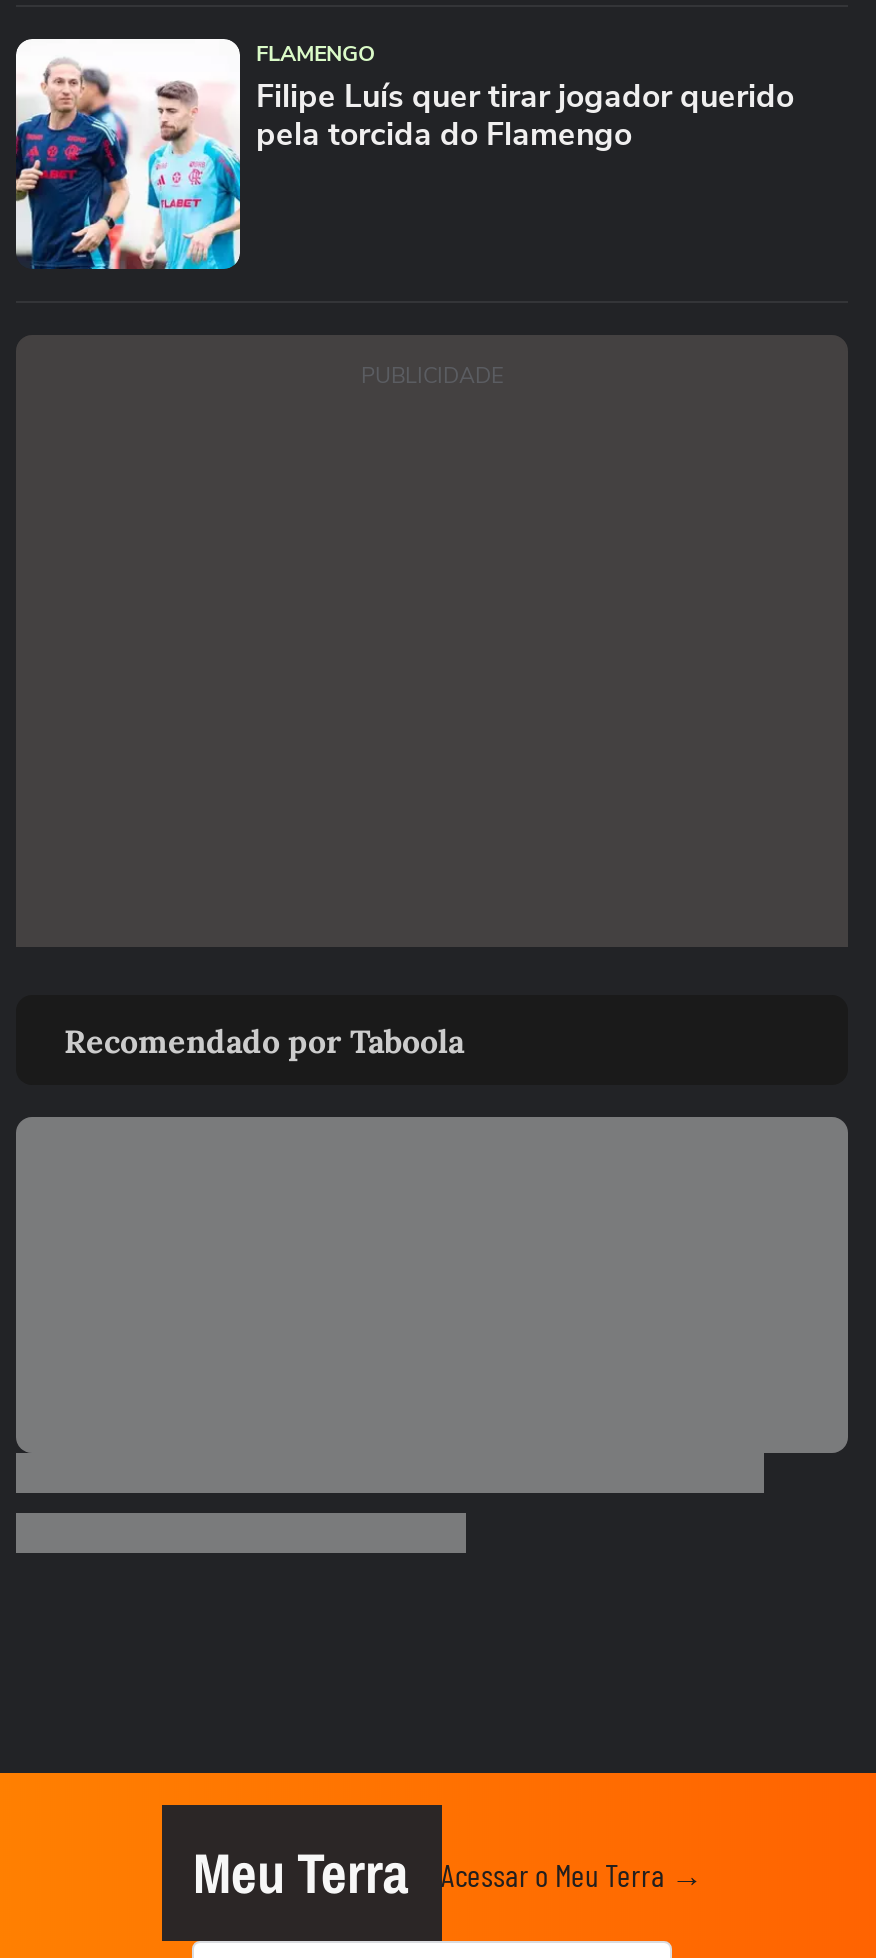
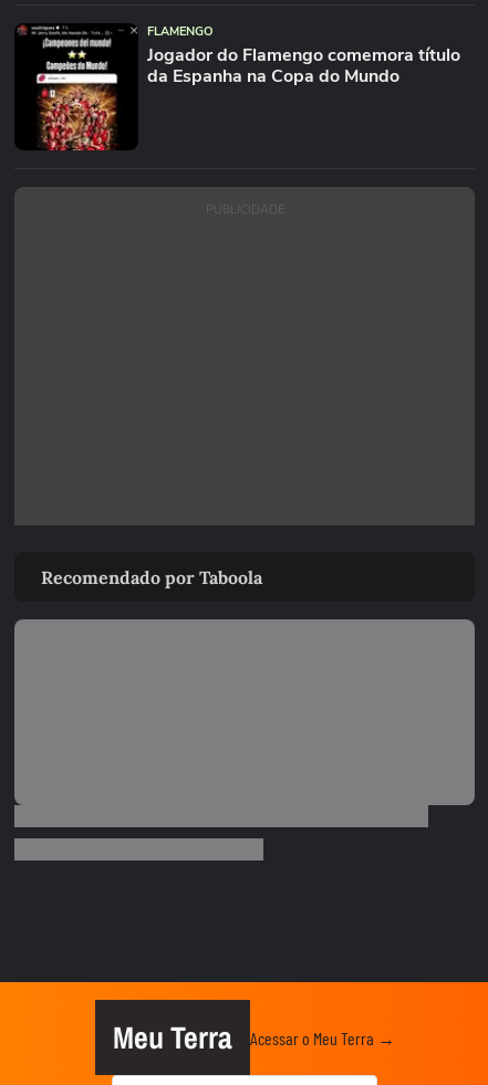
- [image]
- Filipe Luís quer tirar jogador querido
- pela torcida do Flamengo
+ [image]
+ Jogador do Flamengo comemora título
+ da Espanha na Copa do Mundo
